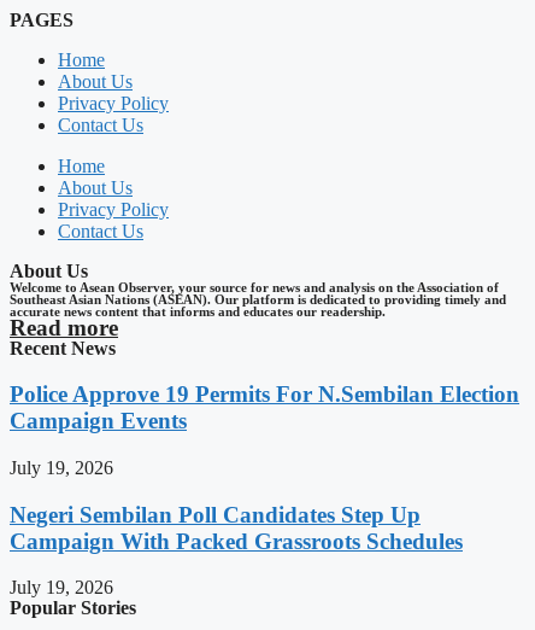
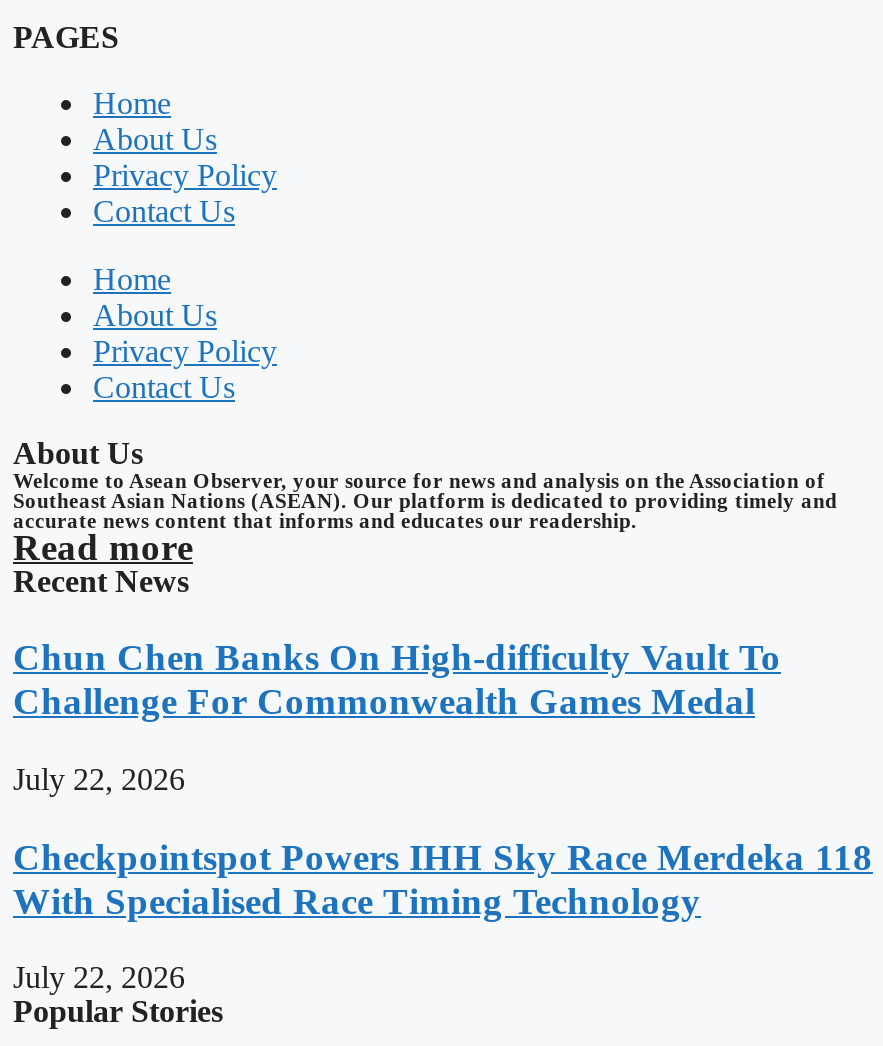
- Police Approve 19 Permits For N.Sembilan Election
- Campaign Events
+ Chun Chen Banks On High-difficulty Vault To
+ Challenge For Commonwealth Games Medal

- July 19, 2026
+ July 22, 2026

- Negeri Sembilan Poll Candidates Step Up
- Campaign With Packed Grassroots Schedules
+ Checkpointspot Powers IHH Sky Race Merdeka 118
+ With Specialised Race Timing Technology

- July 19, 2026
+ July 22, 2026
